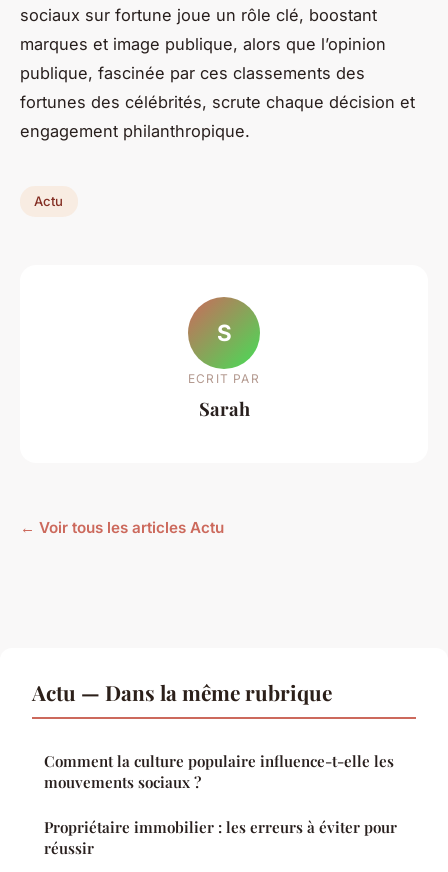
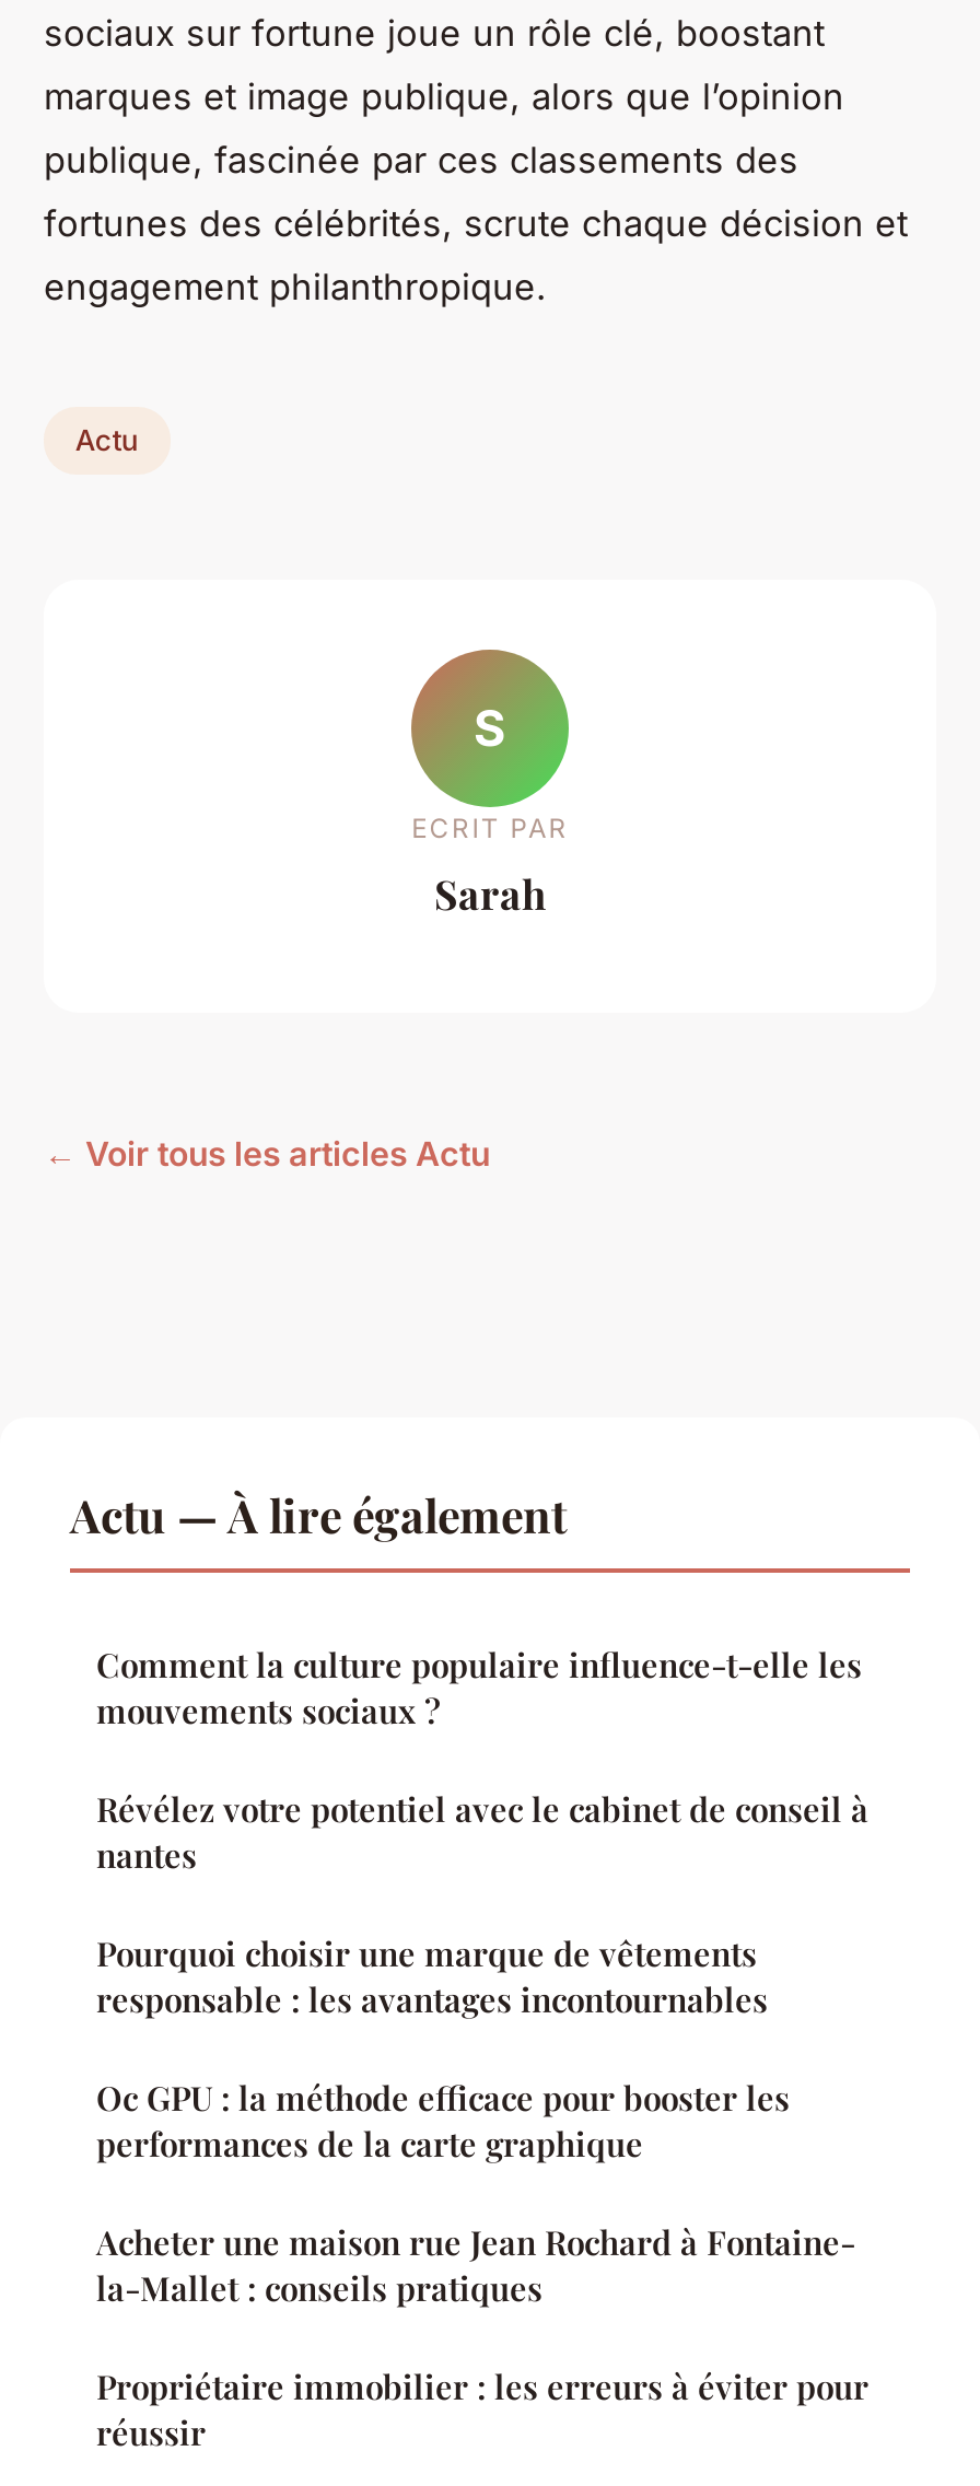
- Actu — Dans la même rubrique
+ Actu — À lire également

+ Révélez votre potentiel avec le cabinet de conseil à
+ nantes
+ Pourquoi choisir une marque de vêtements
+ responsable : les avantages incontournables
+ Oc GPU : la méthode efficace pour booster les
+ performances de la carte graphique
+ Acheter une maison rue Jean Rochard à Fontaine-
+ la-Mallet : conseils pratiques
